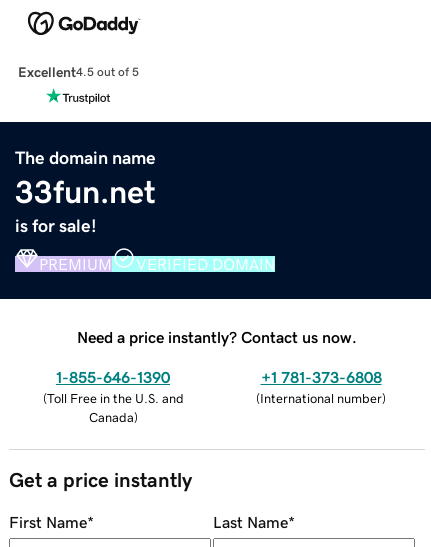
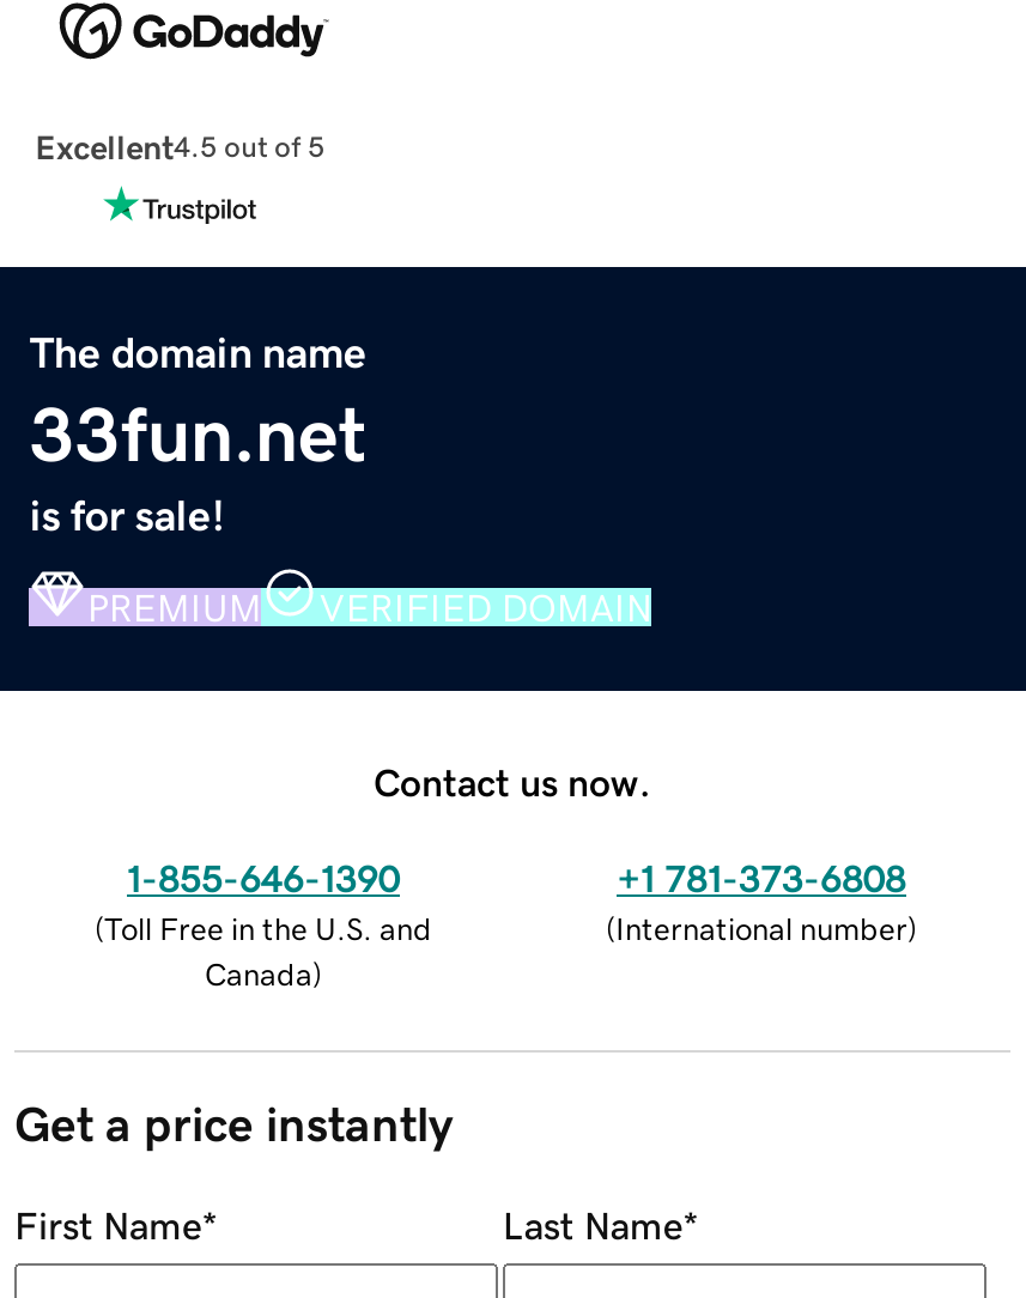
- Need a price instantly? Contact us now.
+ Contact us now.
